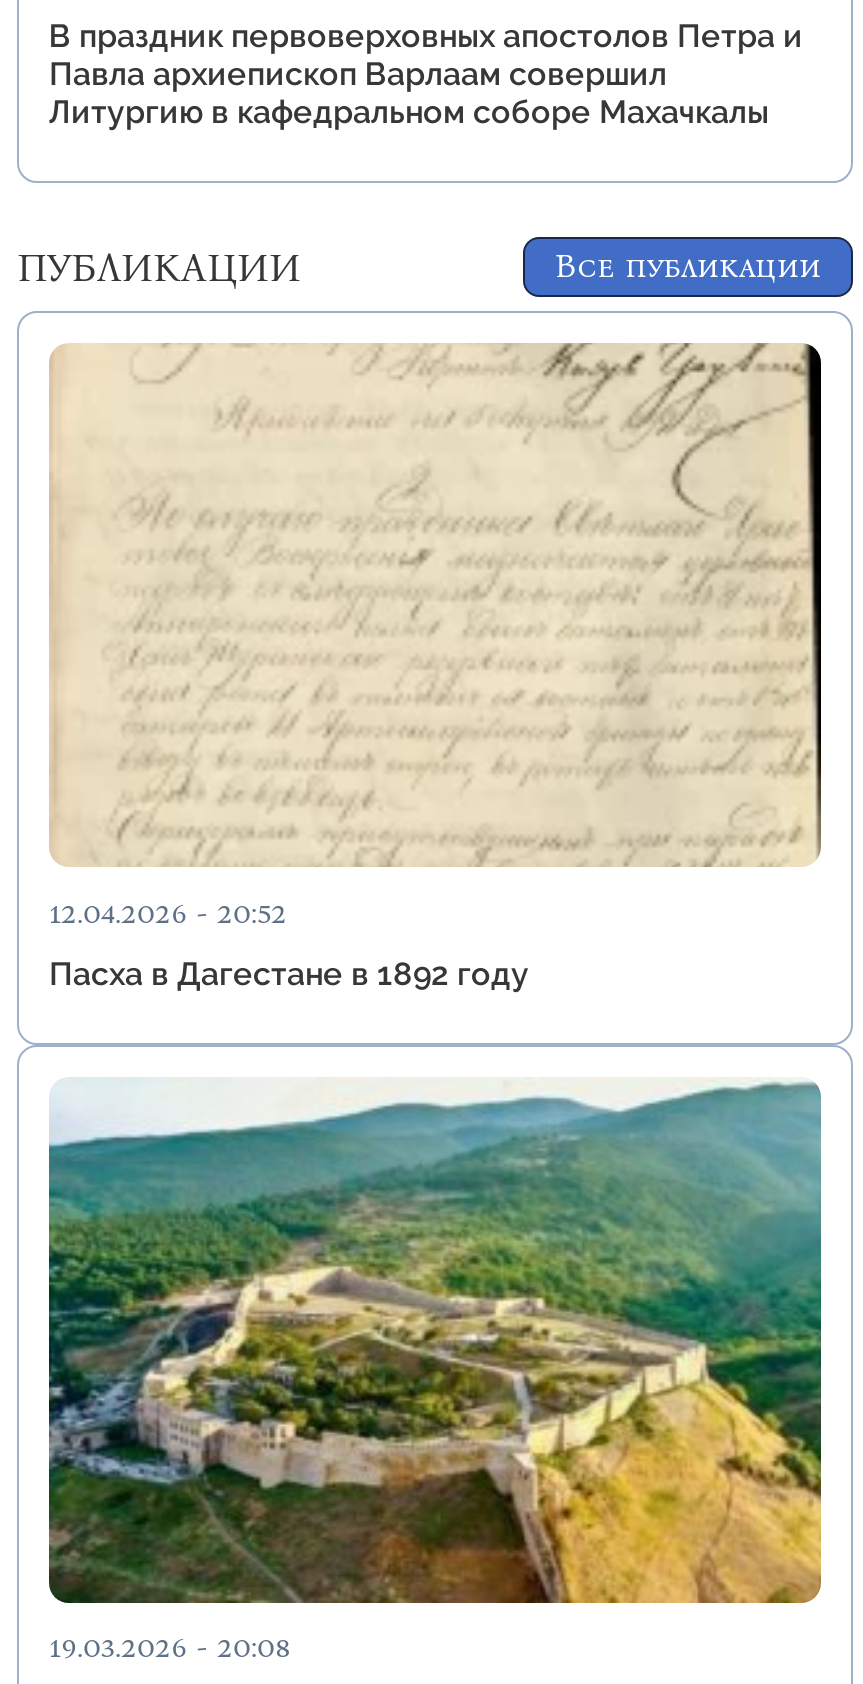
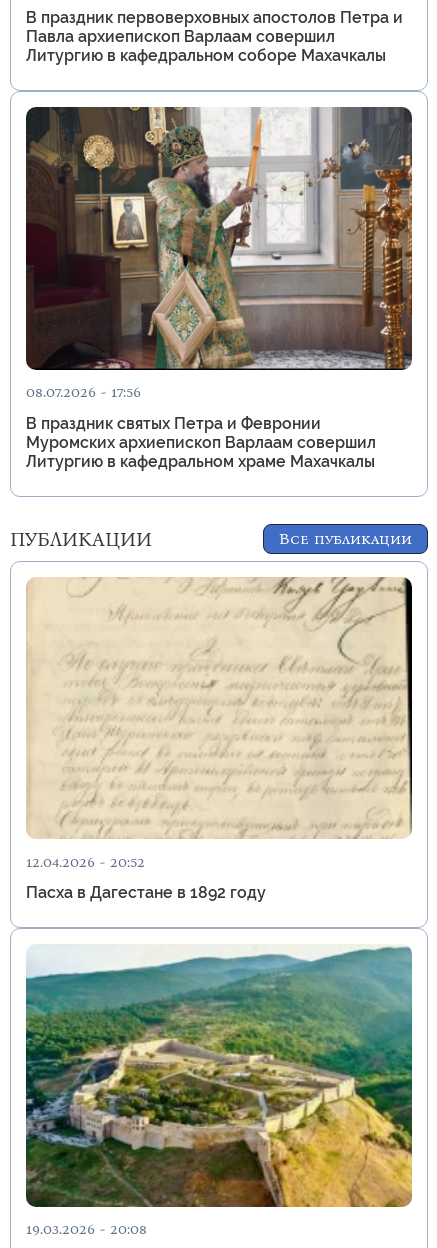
+ [image]
+ 08.07.2026 - 17:56
+ В праздник святых Петра и Февронии
+ Муромских архиепископ Варлаам совершил
+ Литургию в кафедральном храме Махачкалы
